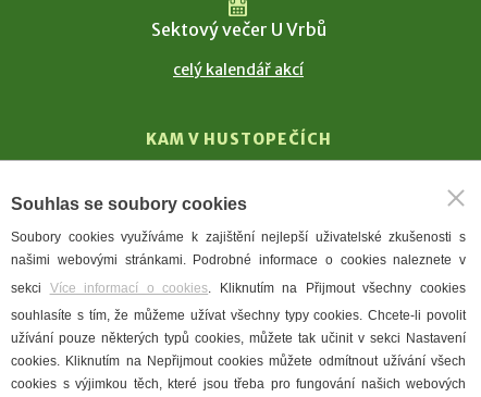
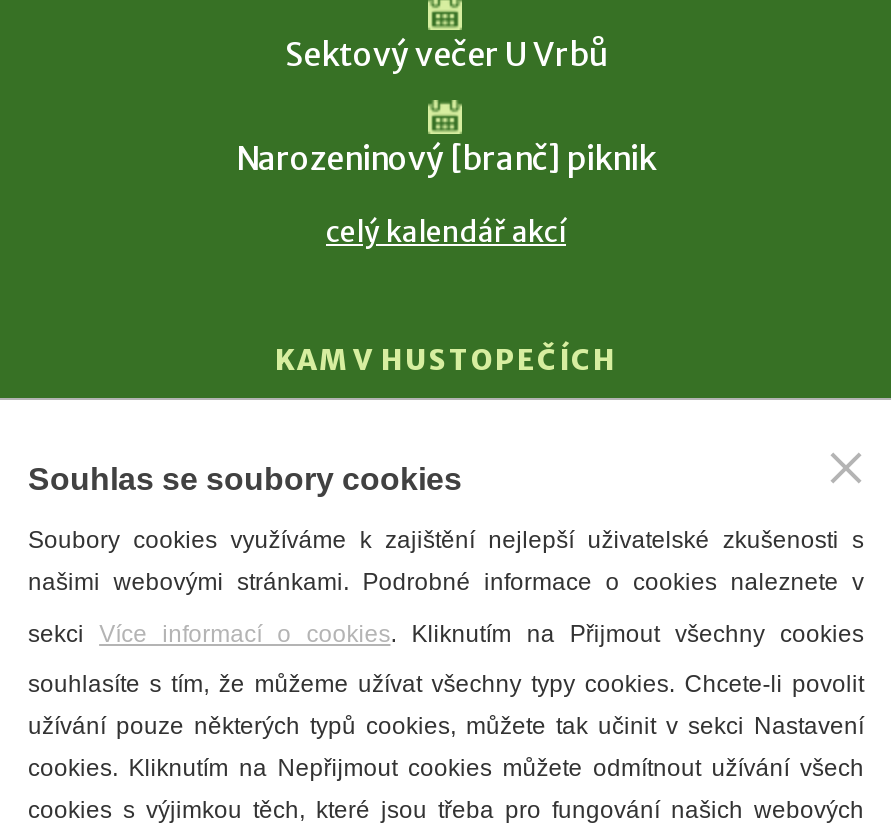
+ Narozeninový [branč] piknik
